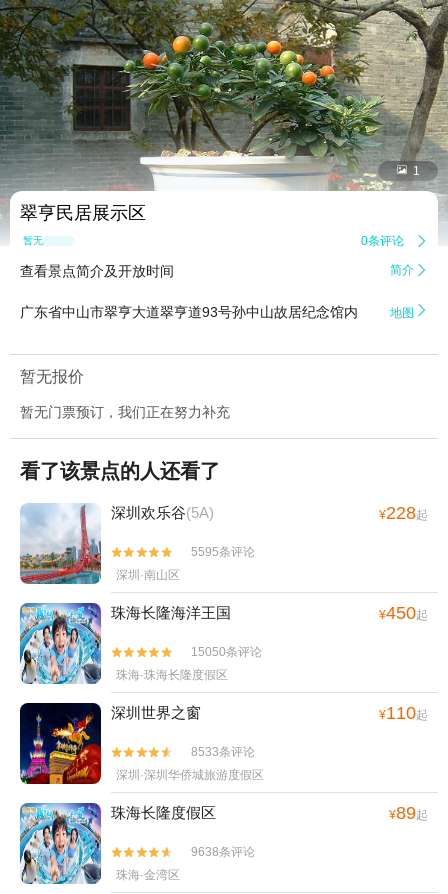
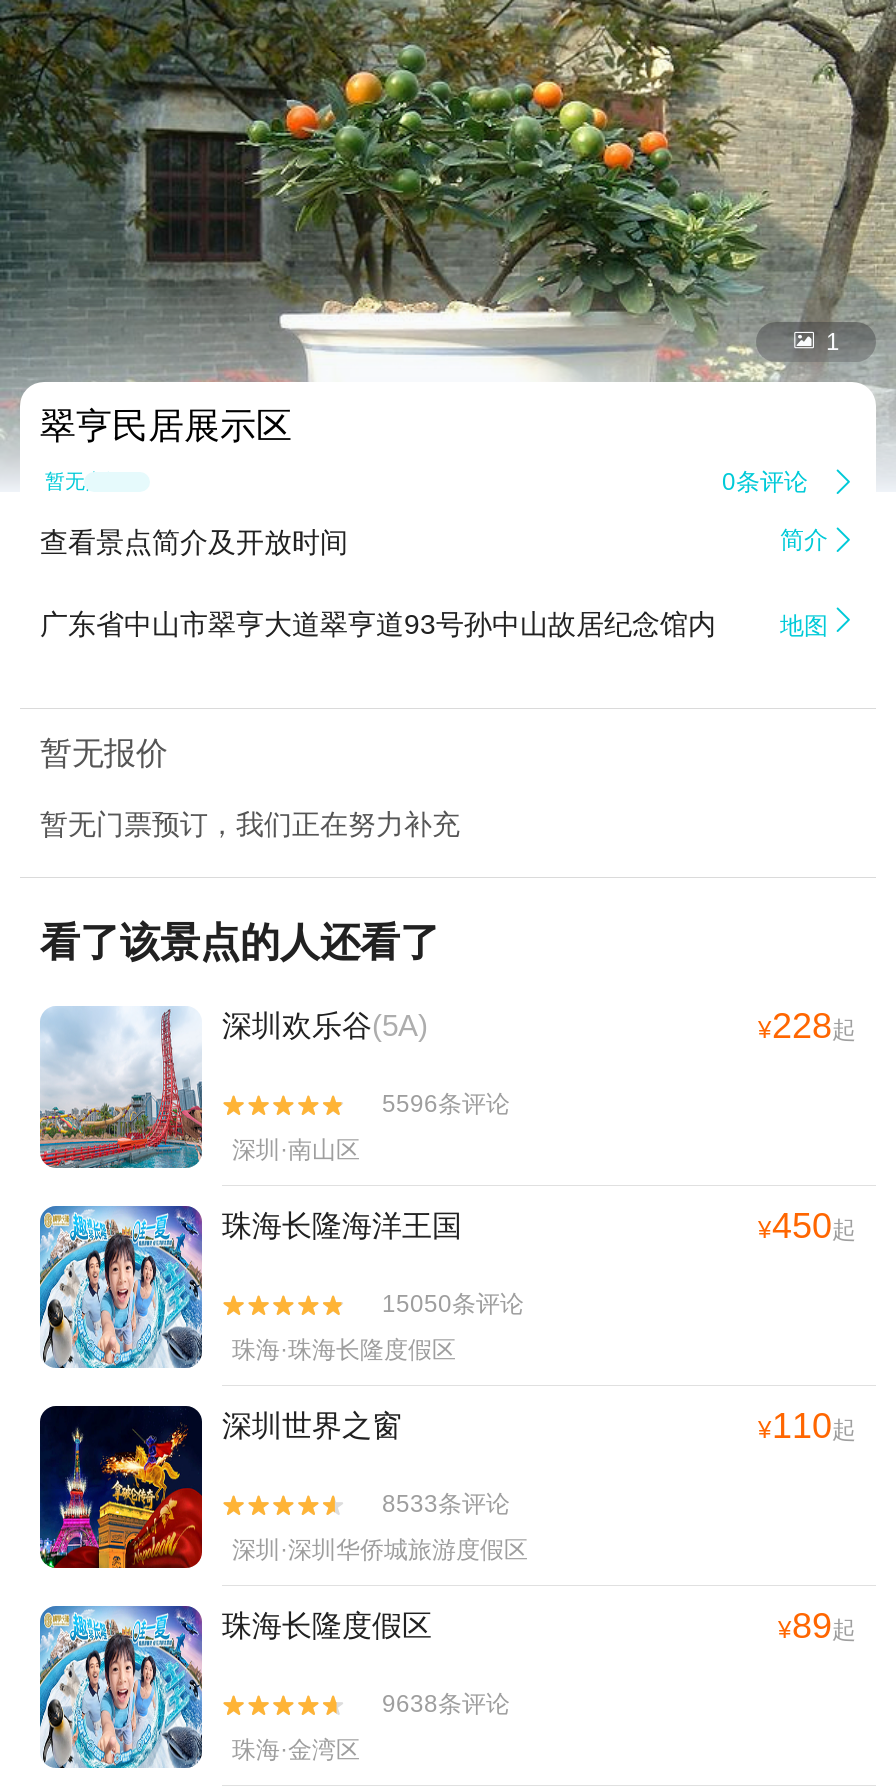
- 5595条评论
+ 5596条评论
